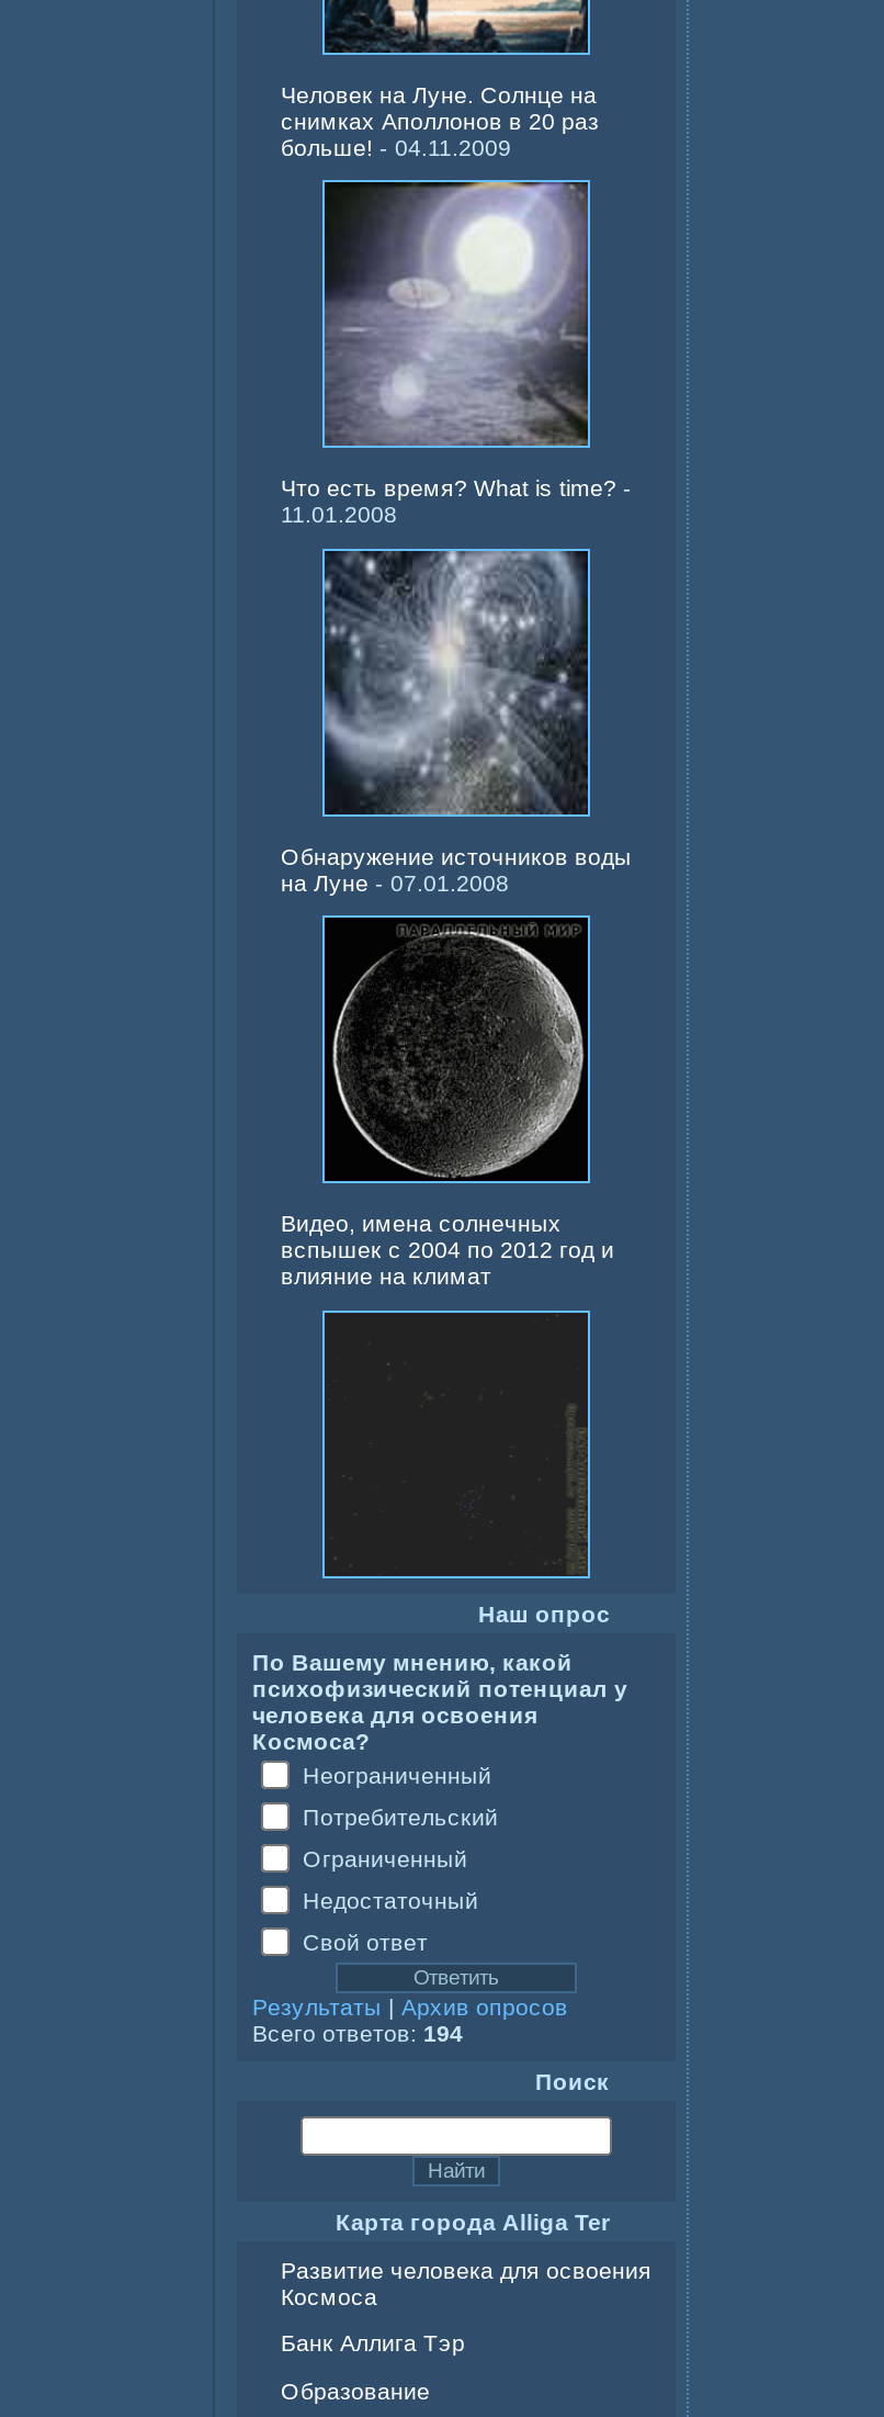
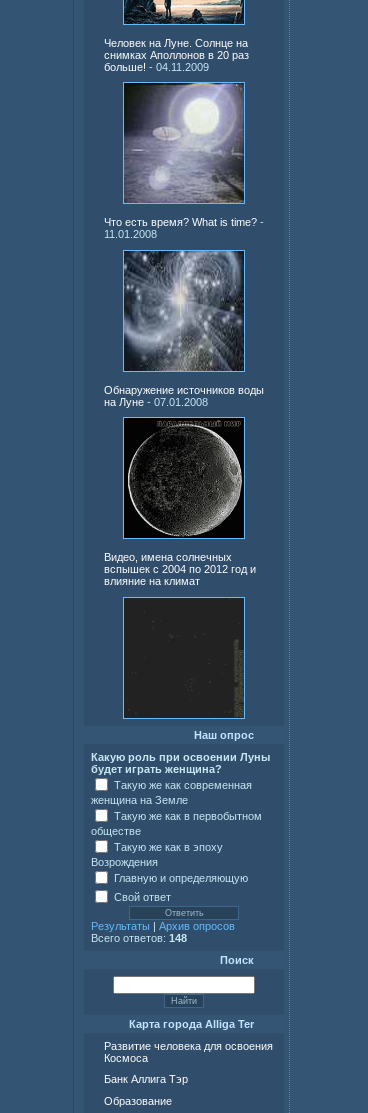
- По Вашему мнению, какой
- психофизический потенциал у
- человека для освоения
- Космоса?
- Неограниченный
- Потребительский
- Ограниченный
- Недостаточный
+ Какую роль при освоении Луны
+ будет играть женщина?
+ Такую же как современная
+ женщина на Земле
+ Такую же как в первобытном
+ обществе
+ Такую же как в эпоху
+ Возрождения
+ Главную и определяющую

- Всего ответов:194
+ Всего ответов:148
